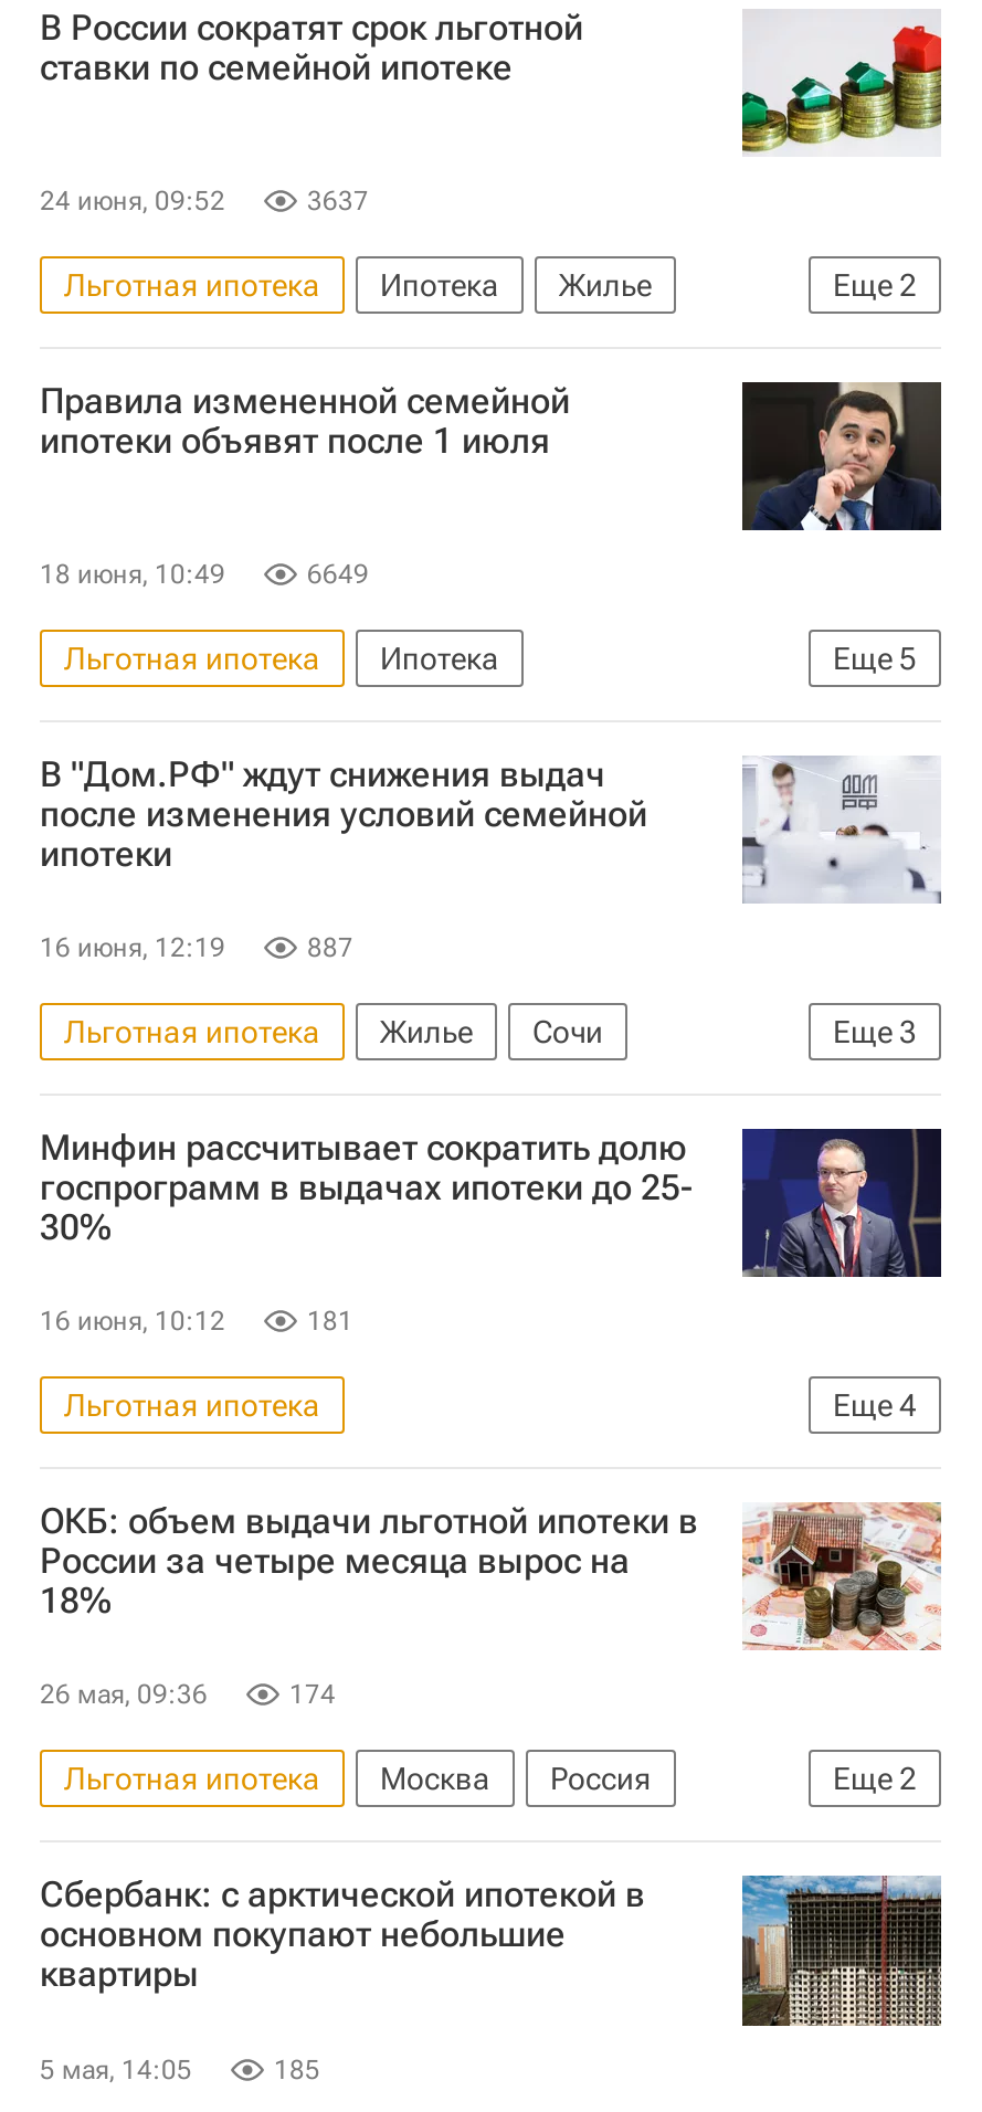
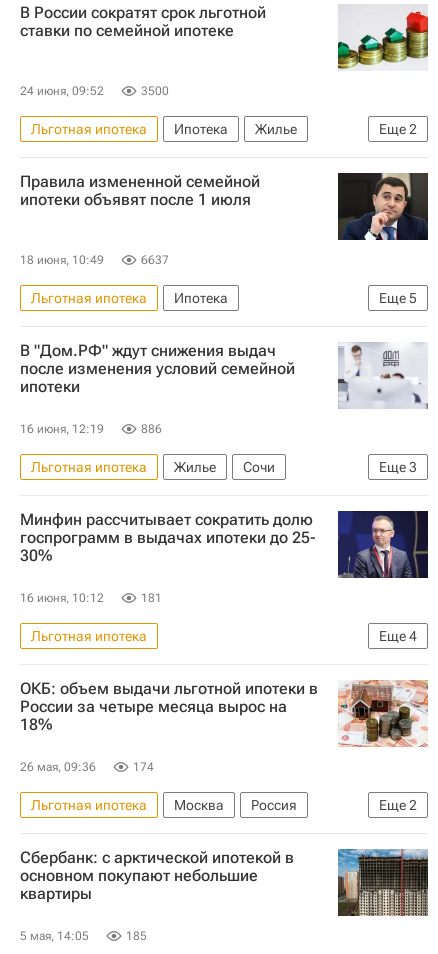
- 3637
+ 3500

- 6649
+ 6637

- 887
+ 886
